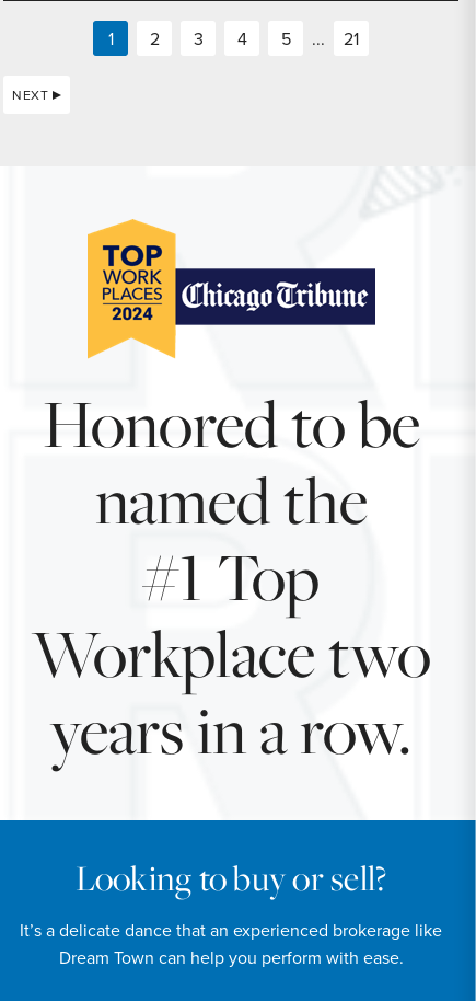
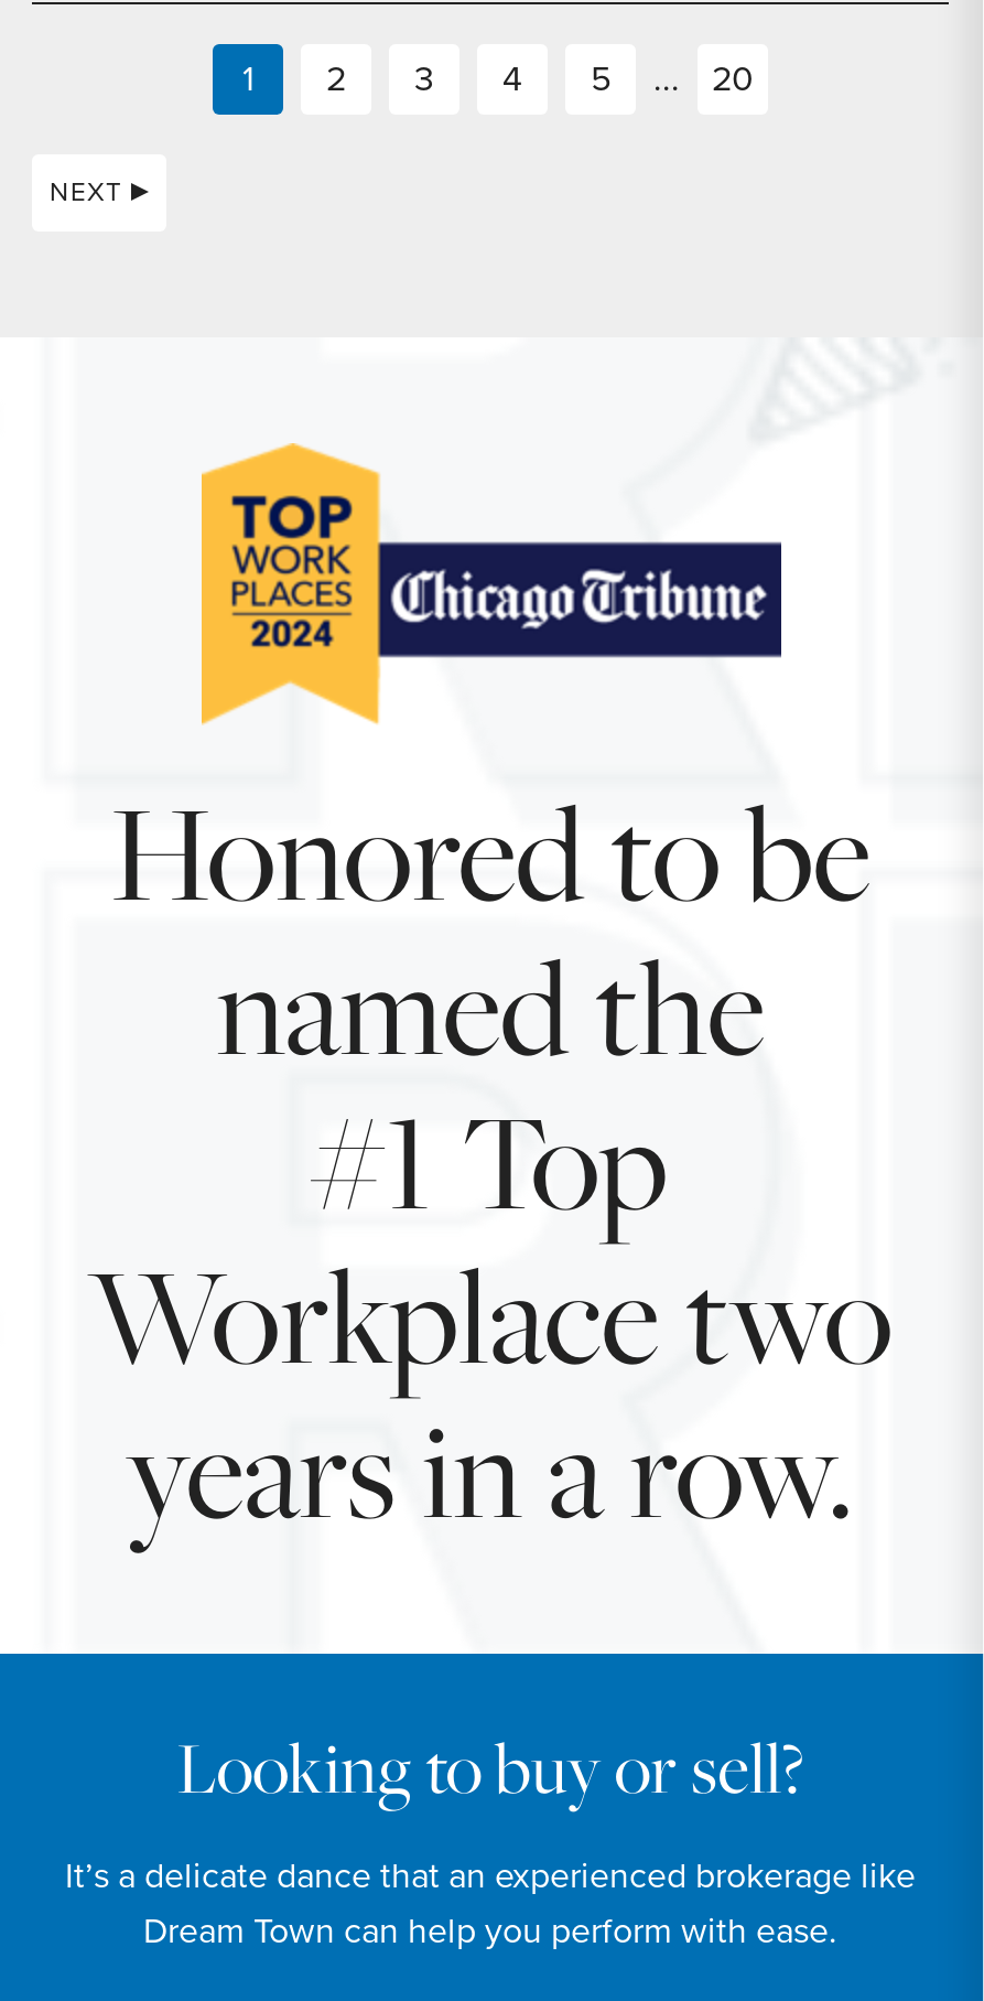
- 21
+ 20
